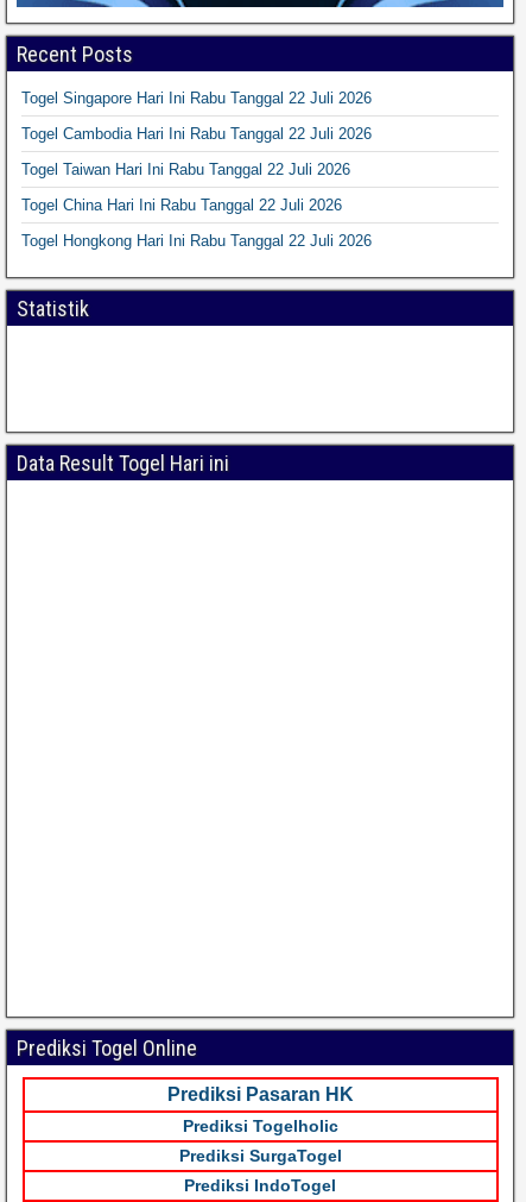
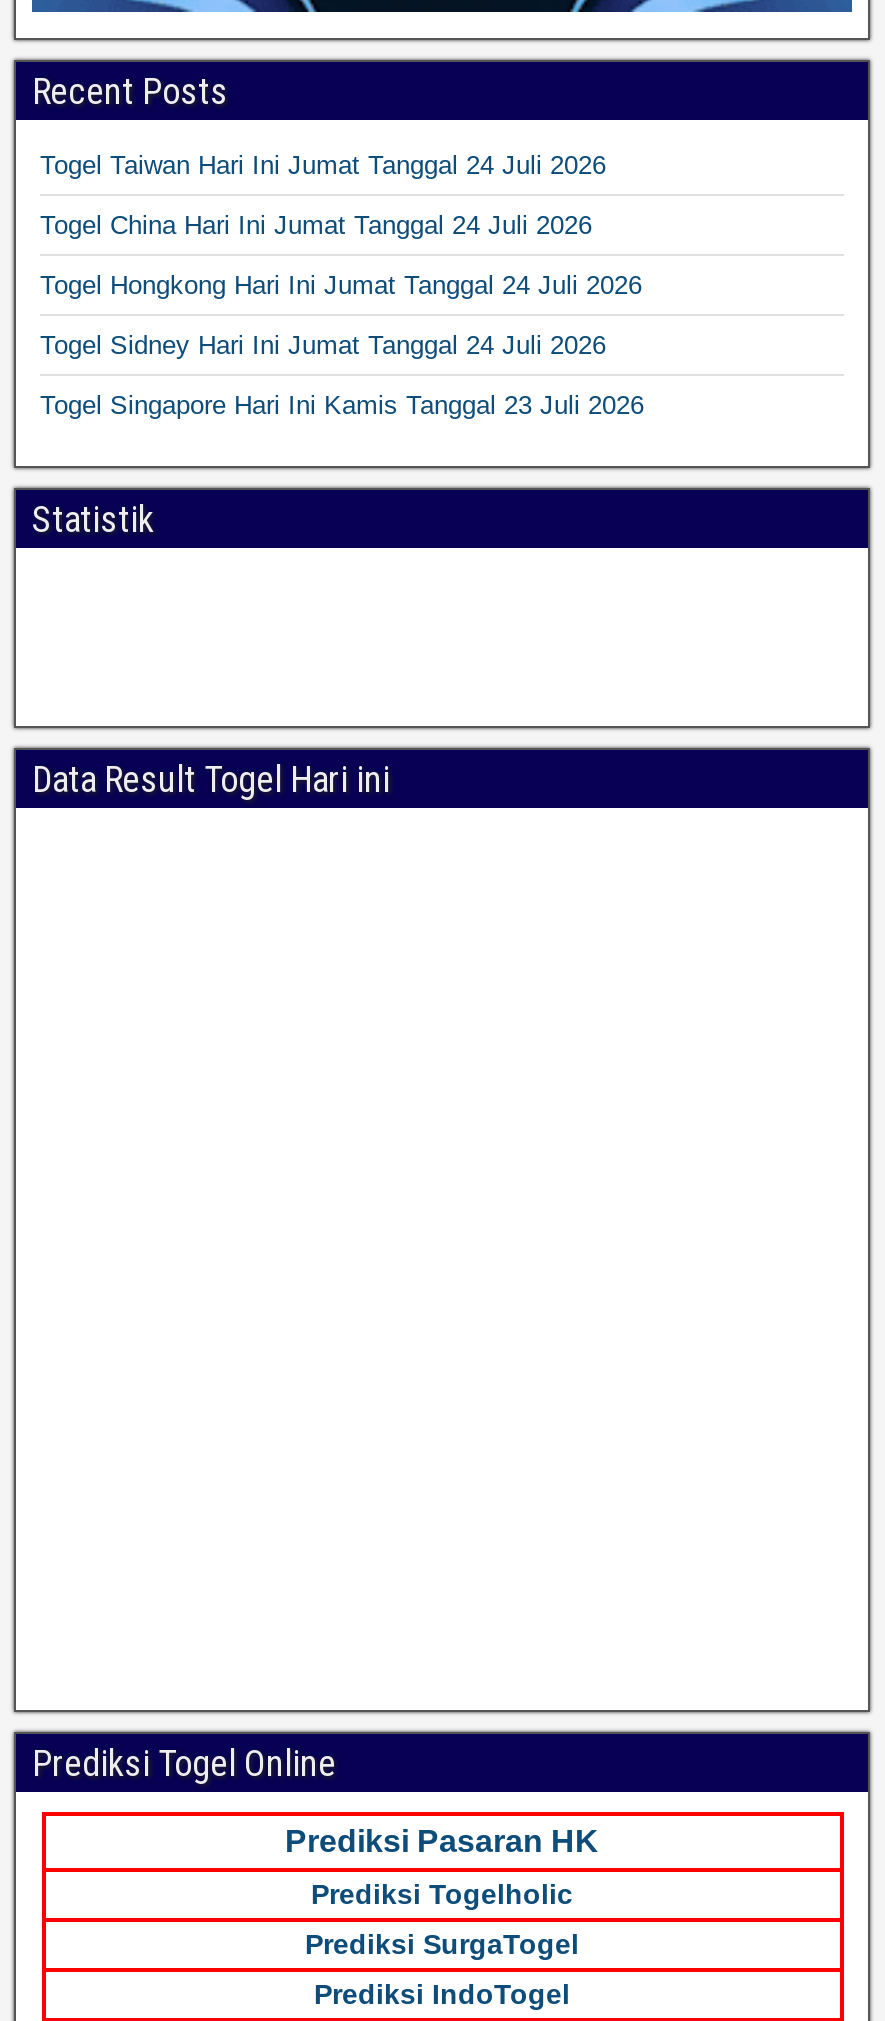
- Togel Singapore Hari Ini Rabu Tanggal 22 Juli 2026
+ Togel Taiwan Hari Ini Jumat Tanggal 24 Juli 2026

- Togel Cambodia Hari Ini Rabu Tanggal 22 Juli 2026
+ Togel China Hari Ini Jumat Tanggal 24 Juli 2026

- Togel Taiwan Hari Ini Rabu Tanggal 22 Juli 2026
+ Togel Hongkong Hari Ini Jumat Tanggal 24 Juli 2026

- Togel China Hari Ini Rabu Tanggal 22 Juli 2026
+ Togel Sidney Hari Ini Jumat Tanggal 24 Juli 2026

- Togel Hongkong Hari Ini Rabu Tanggal 22 Juli 2026
+ Togel Singapore Hari Ini Kamis Tanggal 23 Juli 2026
